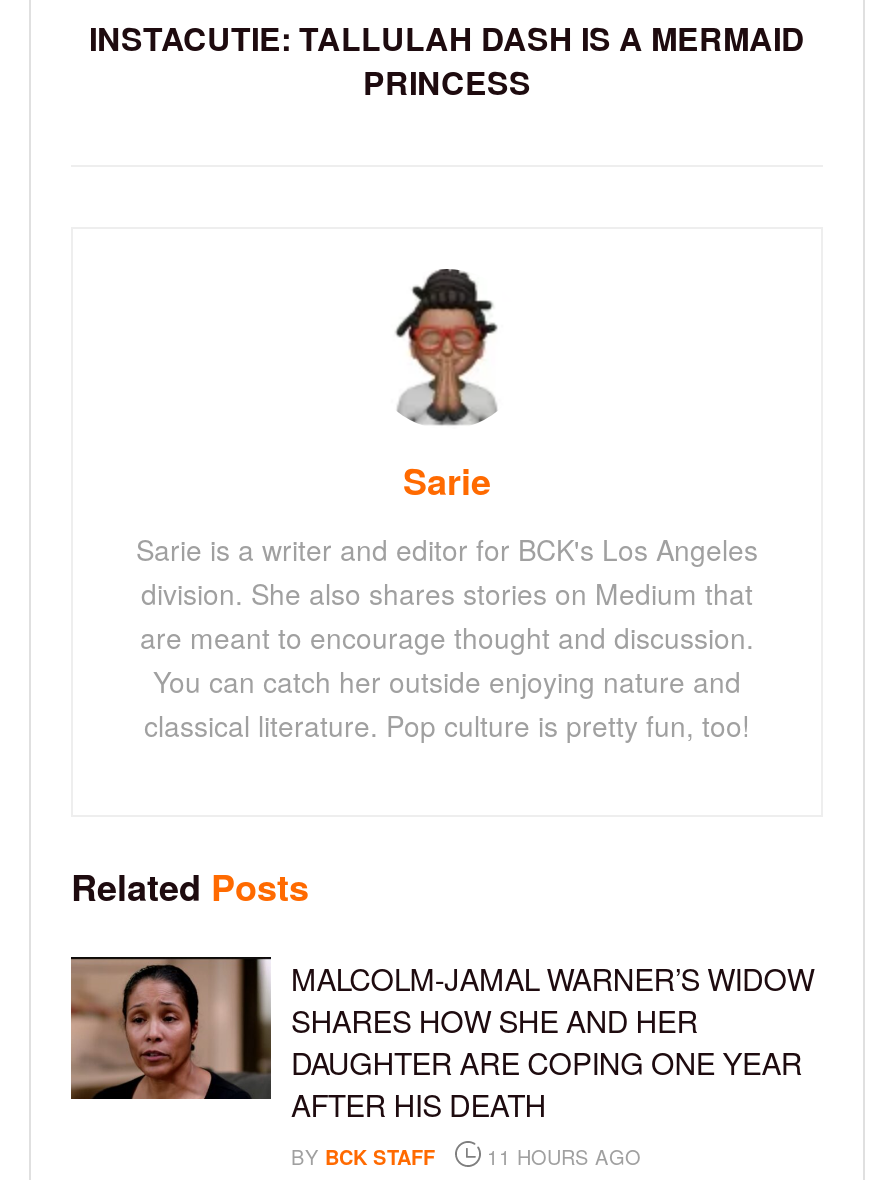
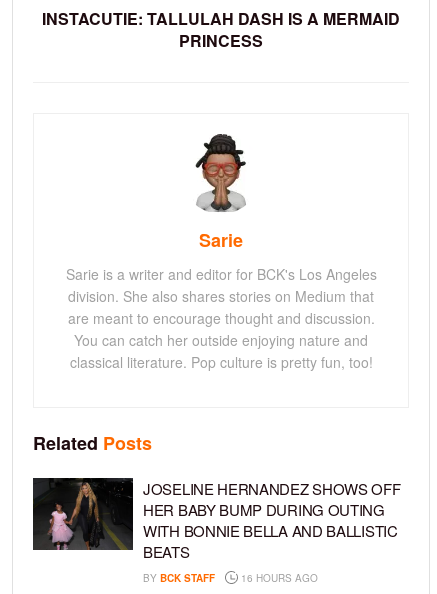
- [image]
- MALCOLM-JAMAL WARNER’S WIDOW
- SHARES HOW SHE AND HER
- DAUGHTER ARE COPING ONE YEAR
- AFTER HIS DEATH
+ [image]
+ JOSELINE HERNANDEZ SHOWS OFF
+ HER BABY BUMP DURING OUTING
+ WITH BONNIE BELLA AND BALLISTIC
+ BEATS

- BY BCK STAFF 11 HOURS AGO
+ BY BCK STAFF 16 HOURS AGO
